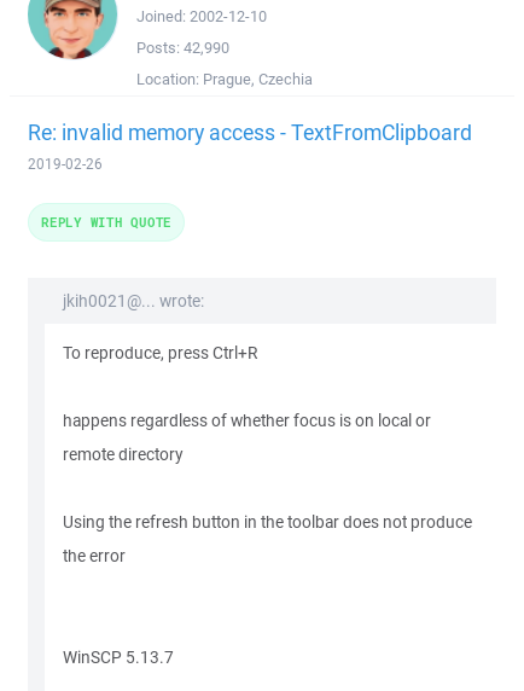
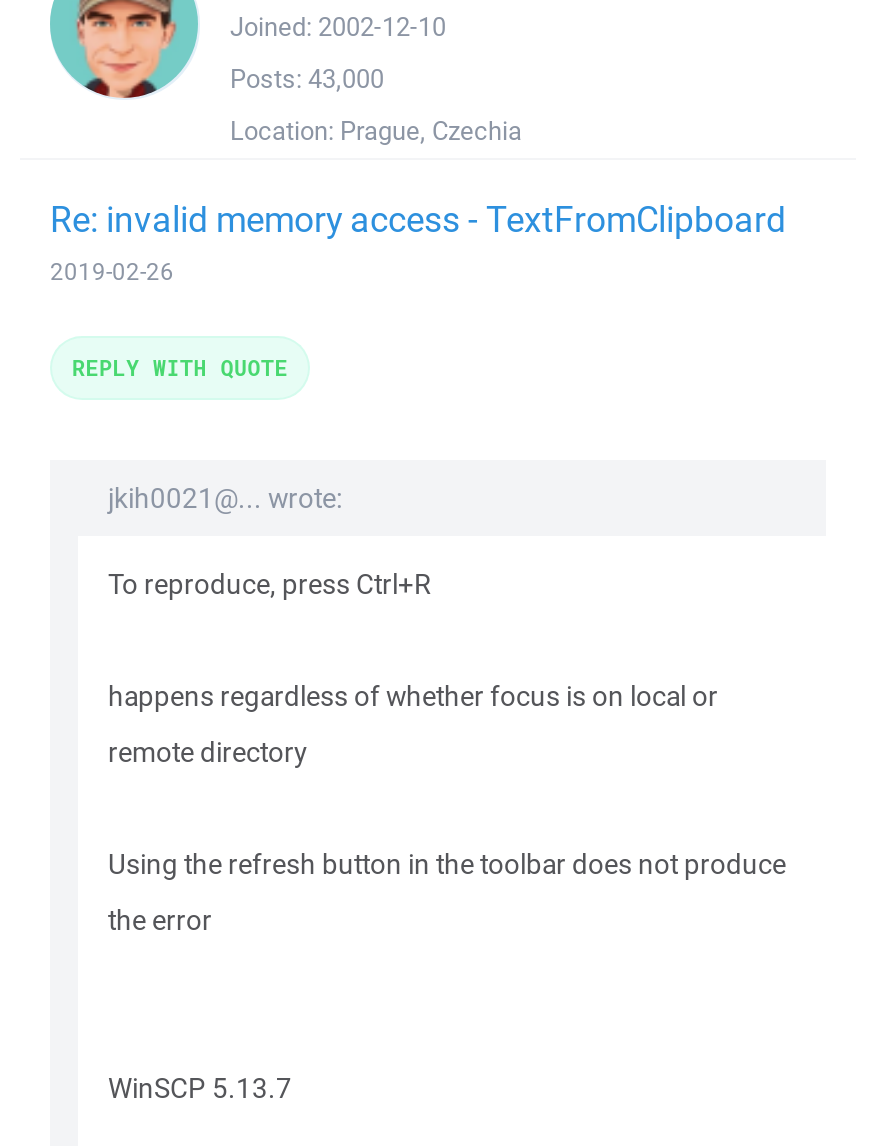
- Posts: 42,990
+ Posts: 43,000
